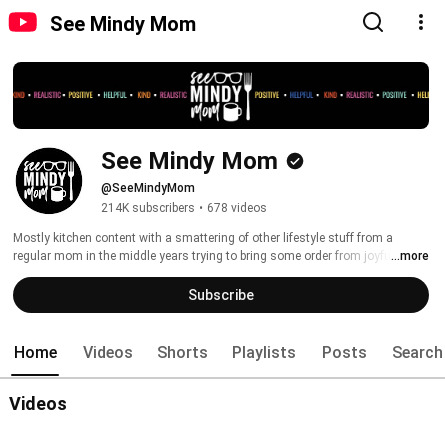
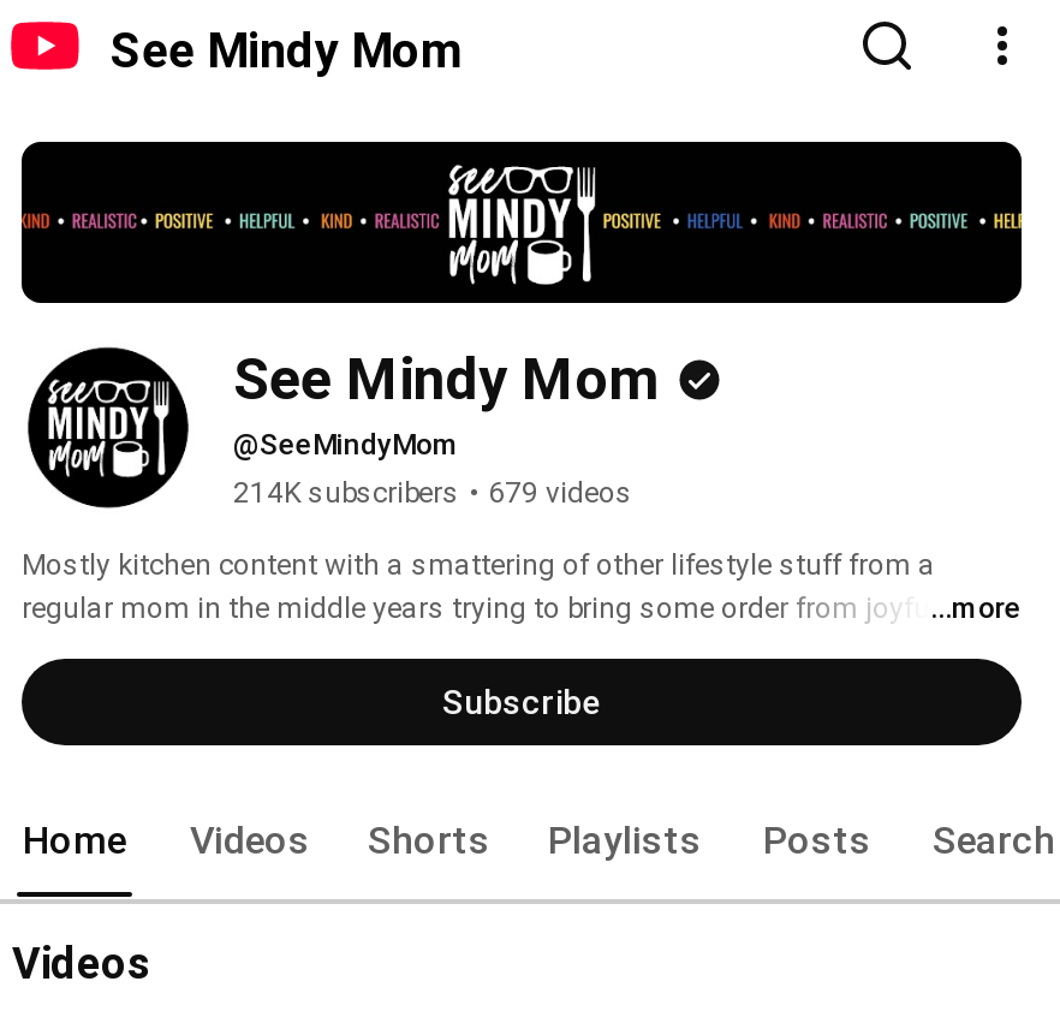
- 214K subscribers • 678 videos
+ 214K subscribers • 679 videos
